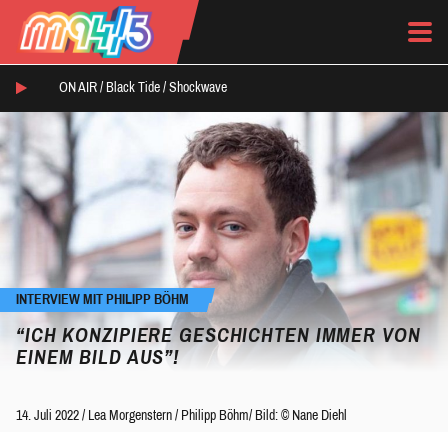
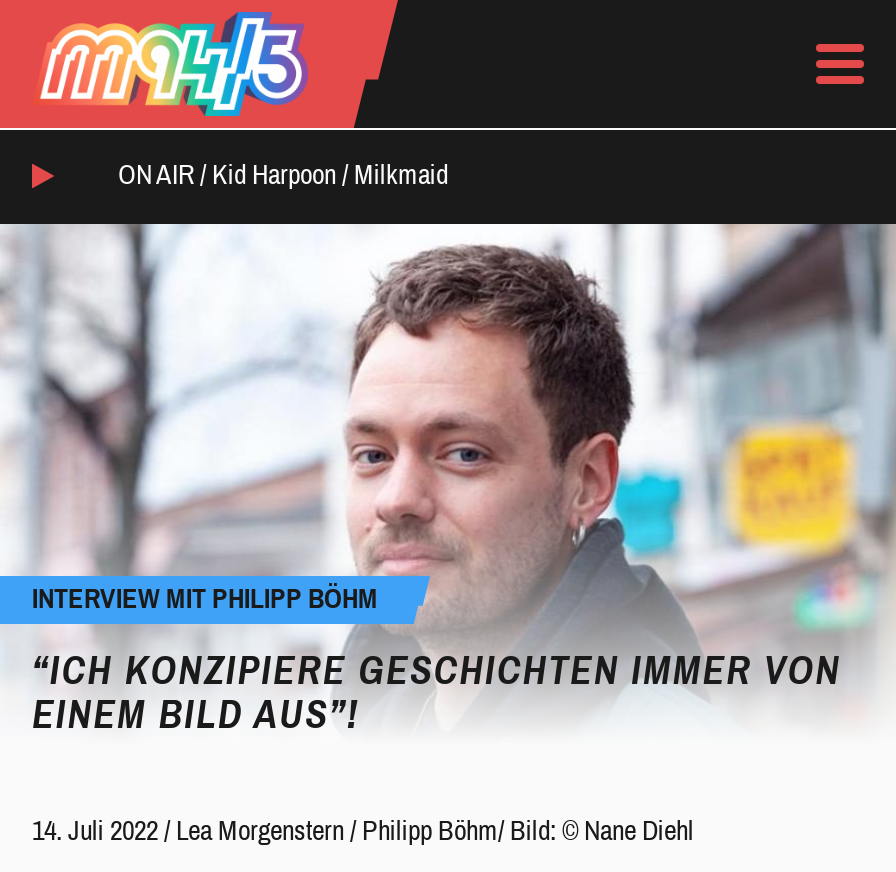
- ON AIR / Black Tide / Shockwave
+ ON AIR / Kid Harpoon / Milkmaid
